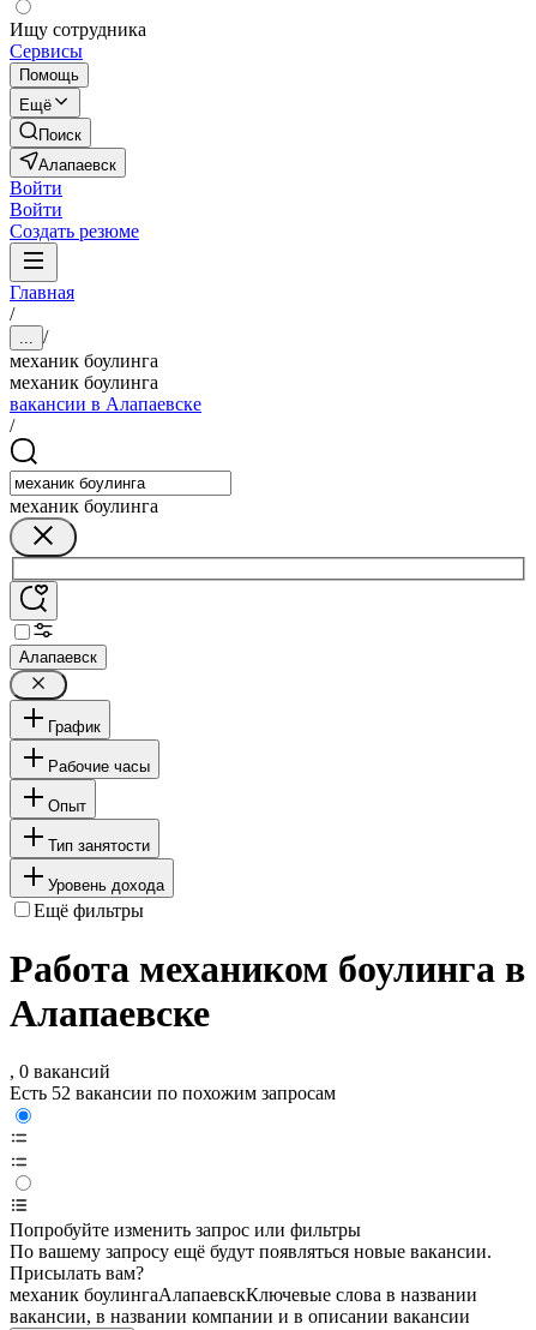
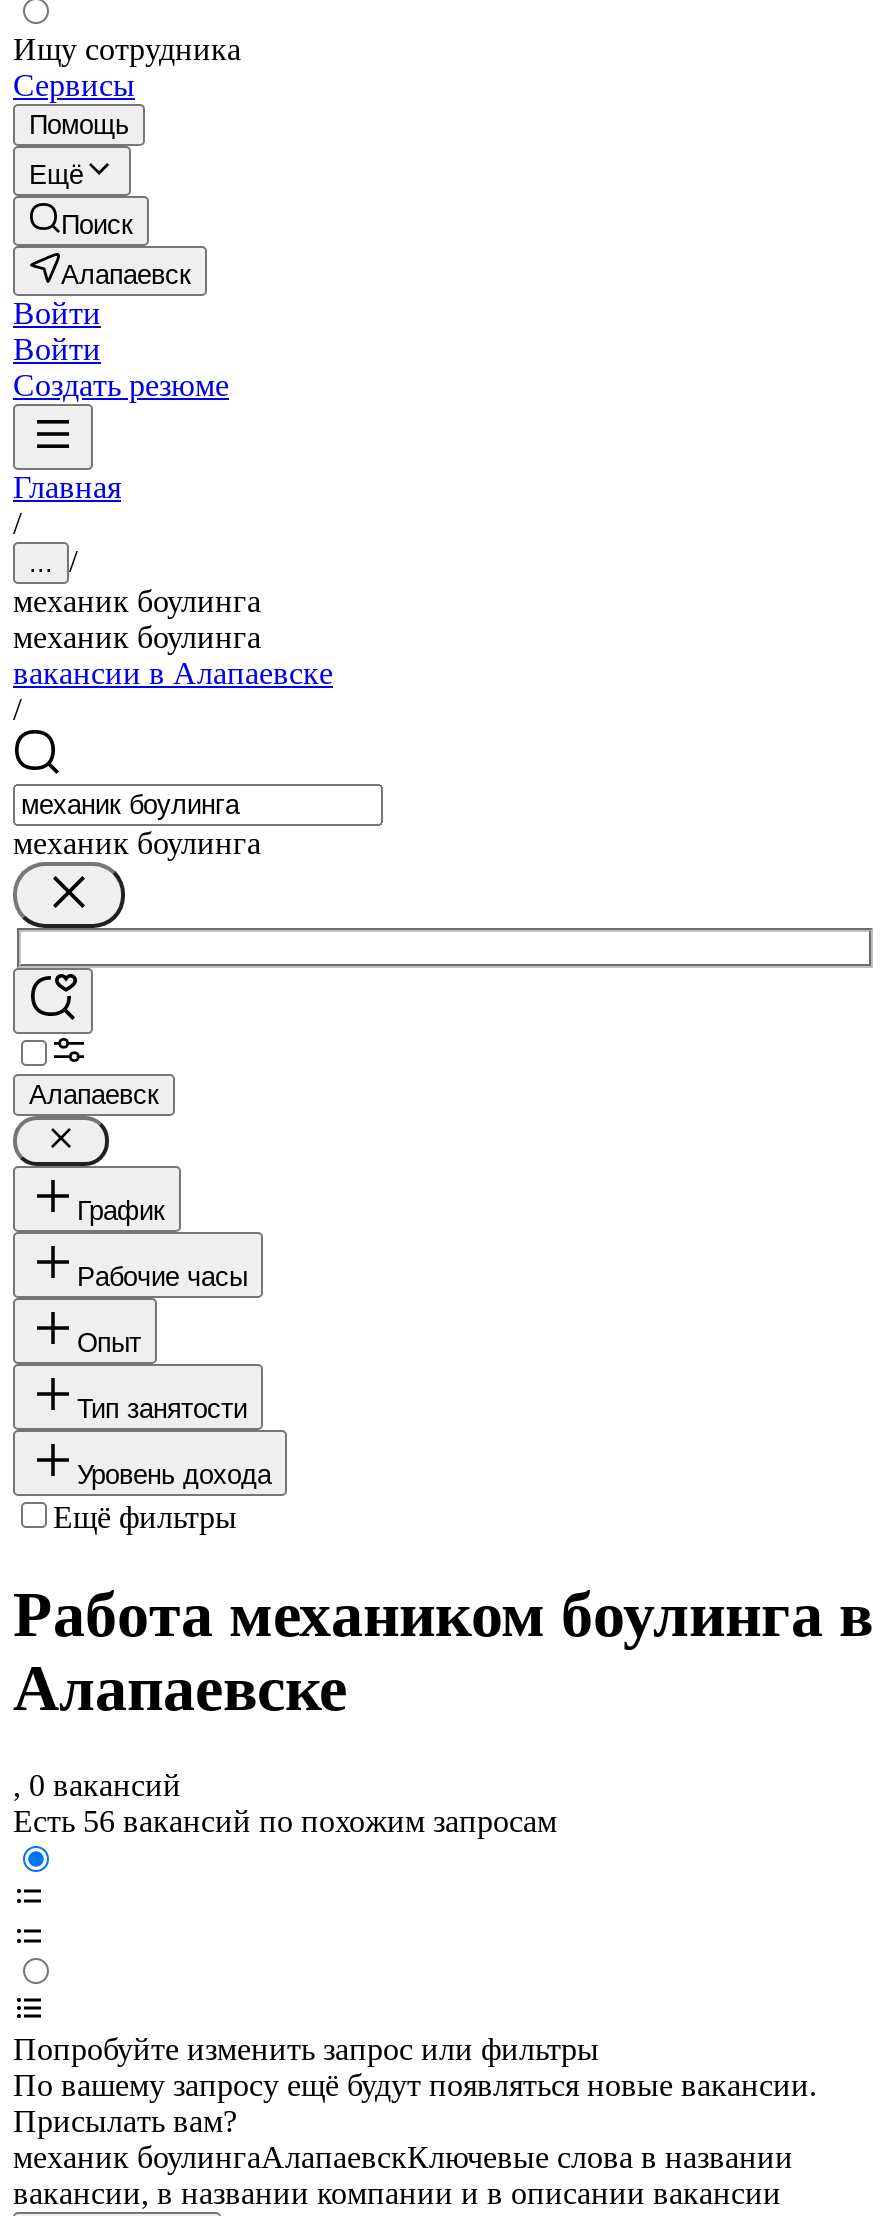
- Есть 52 вакансии по похожим запросам
+ Есть 56 вакансий по похожим запросам
